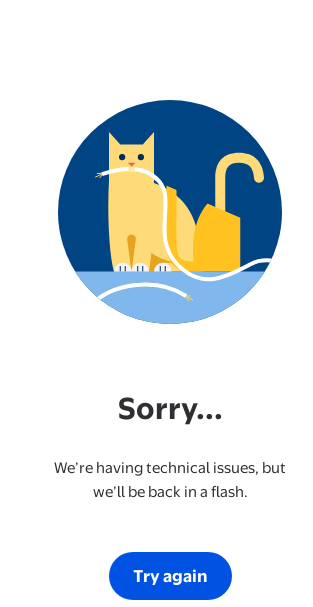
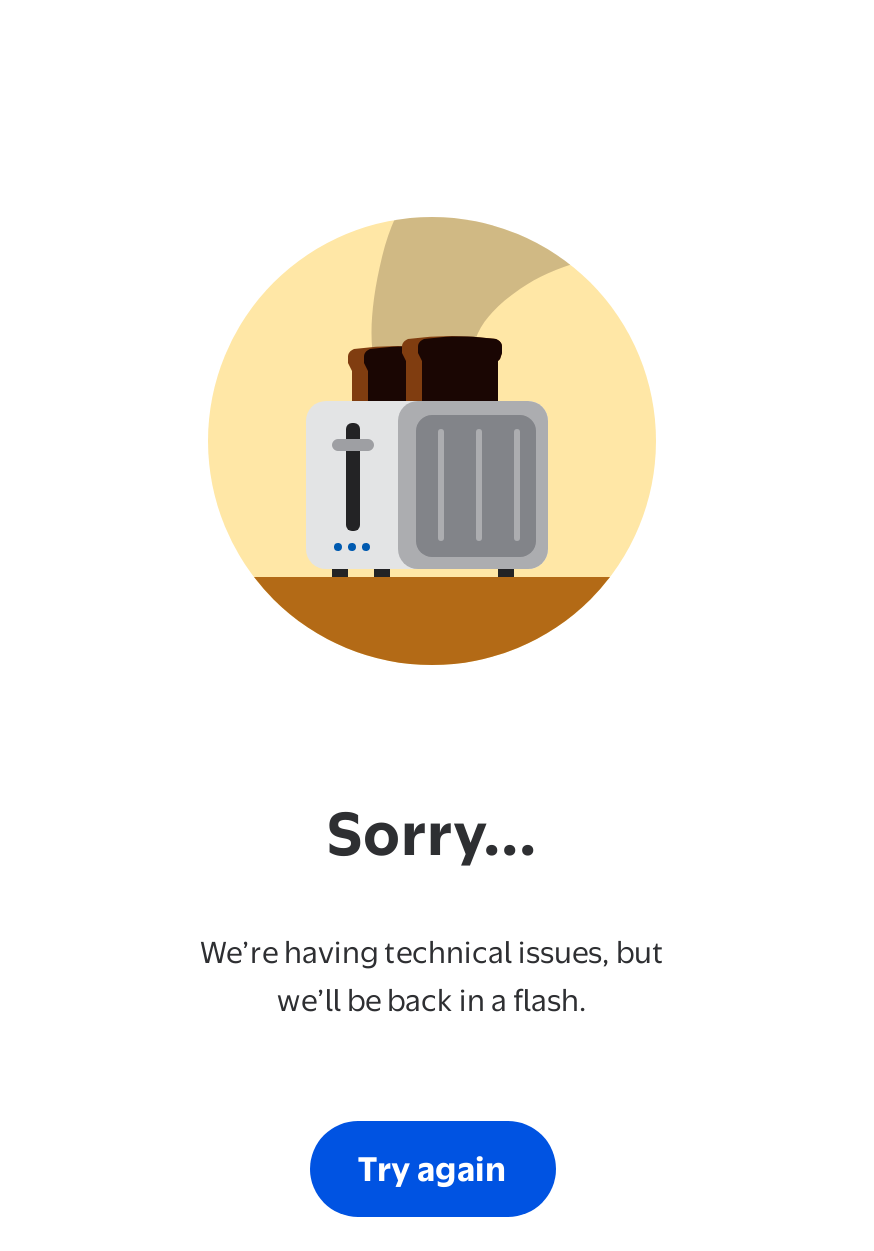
- [image]
+ [image]
